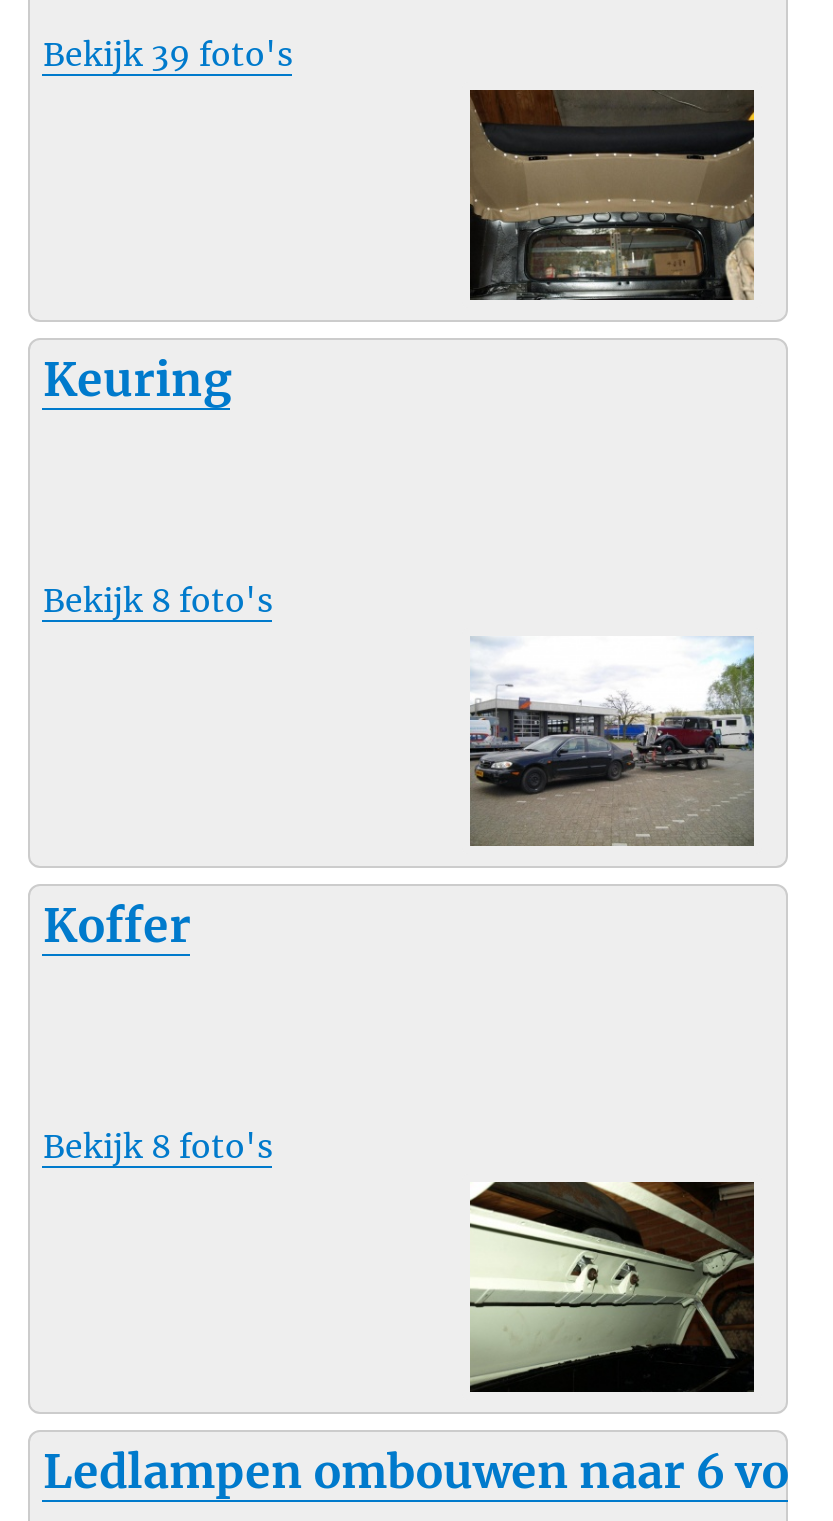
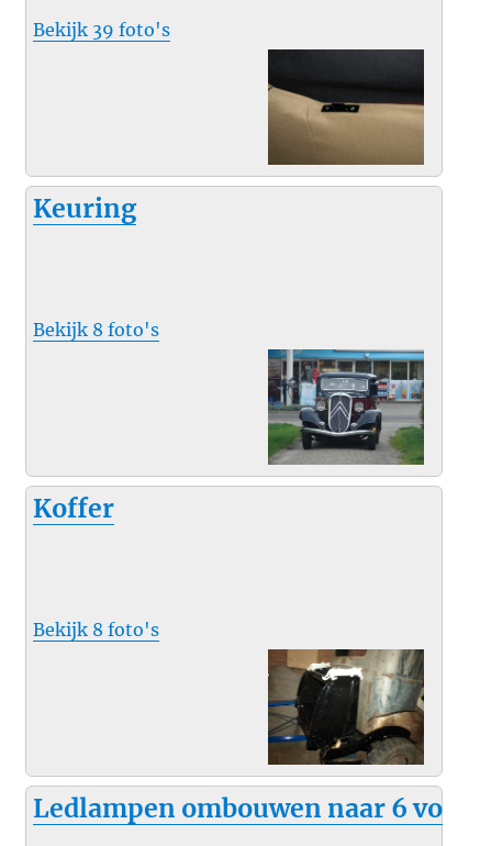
- [image]
+ [image]

- [image]
+ [image]

- [image]
+ [image]
